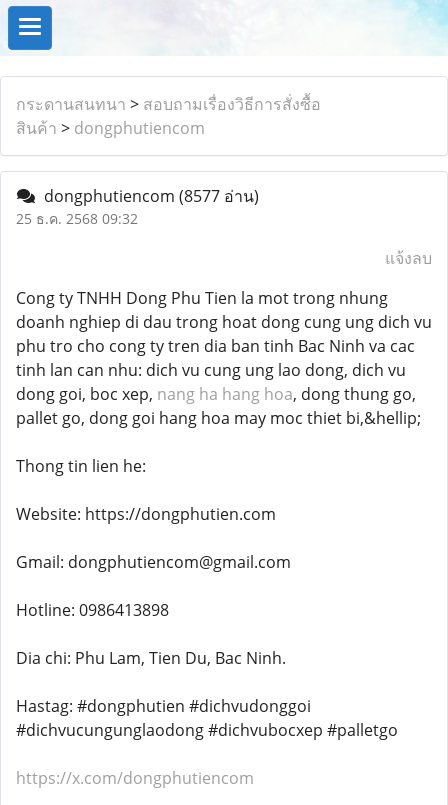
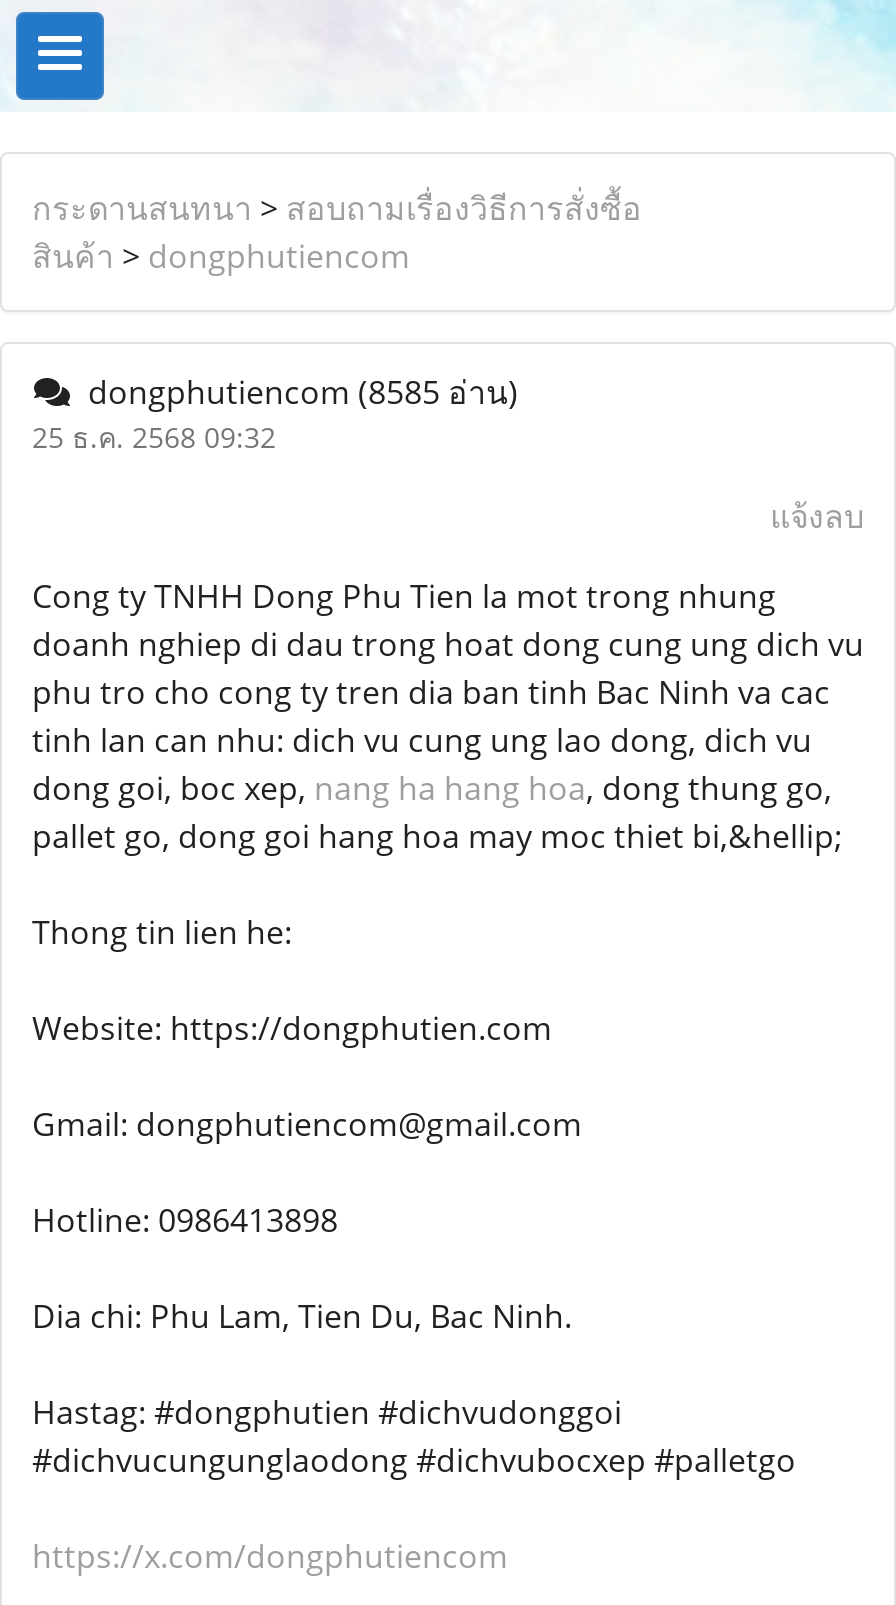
- dongphutiencom (8577 อ่าน)
+ dongphutiencom (8585 อ่าน)
